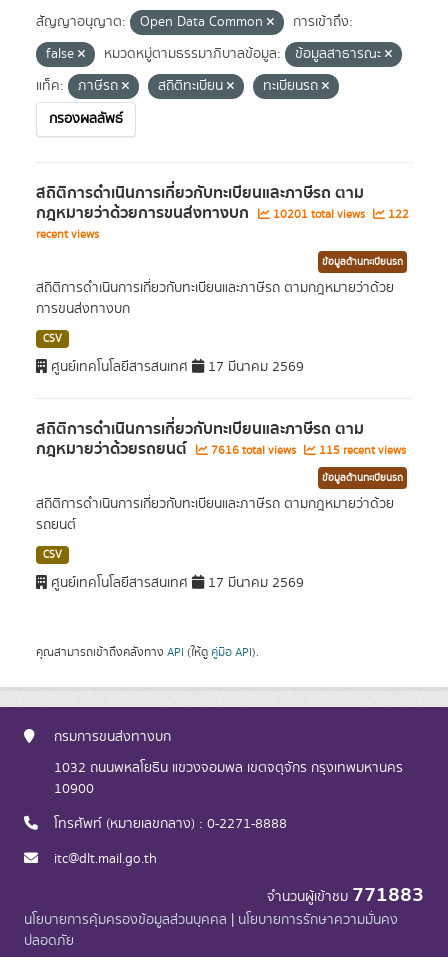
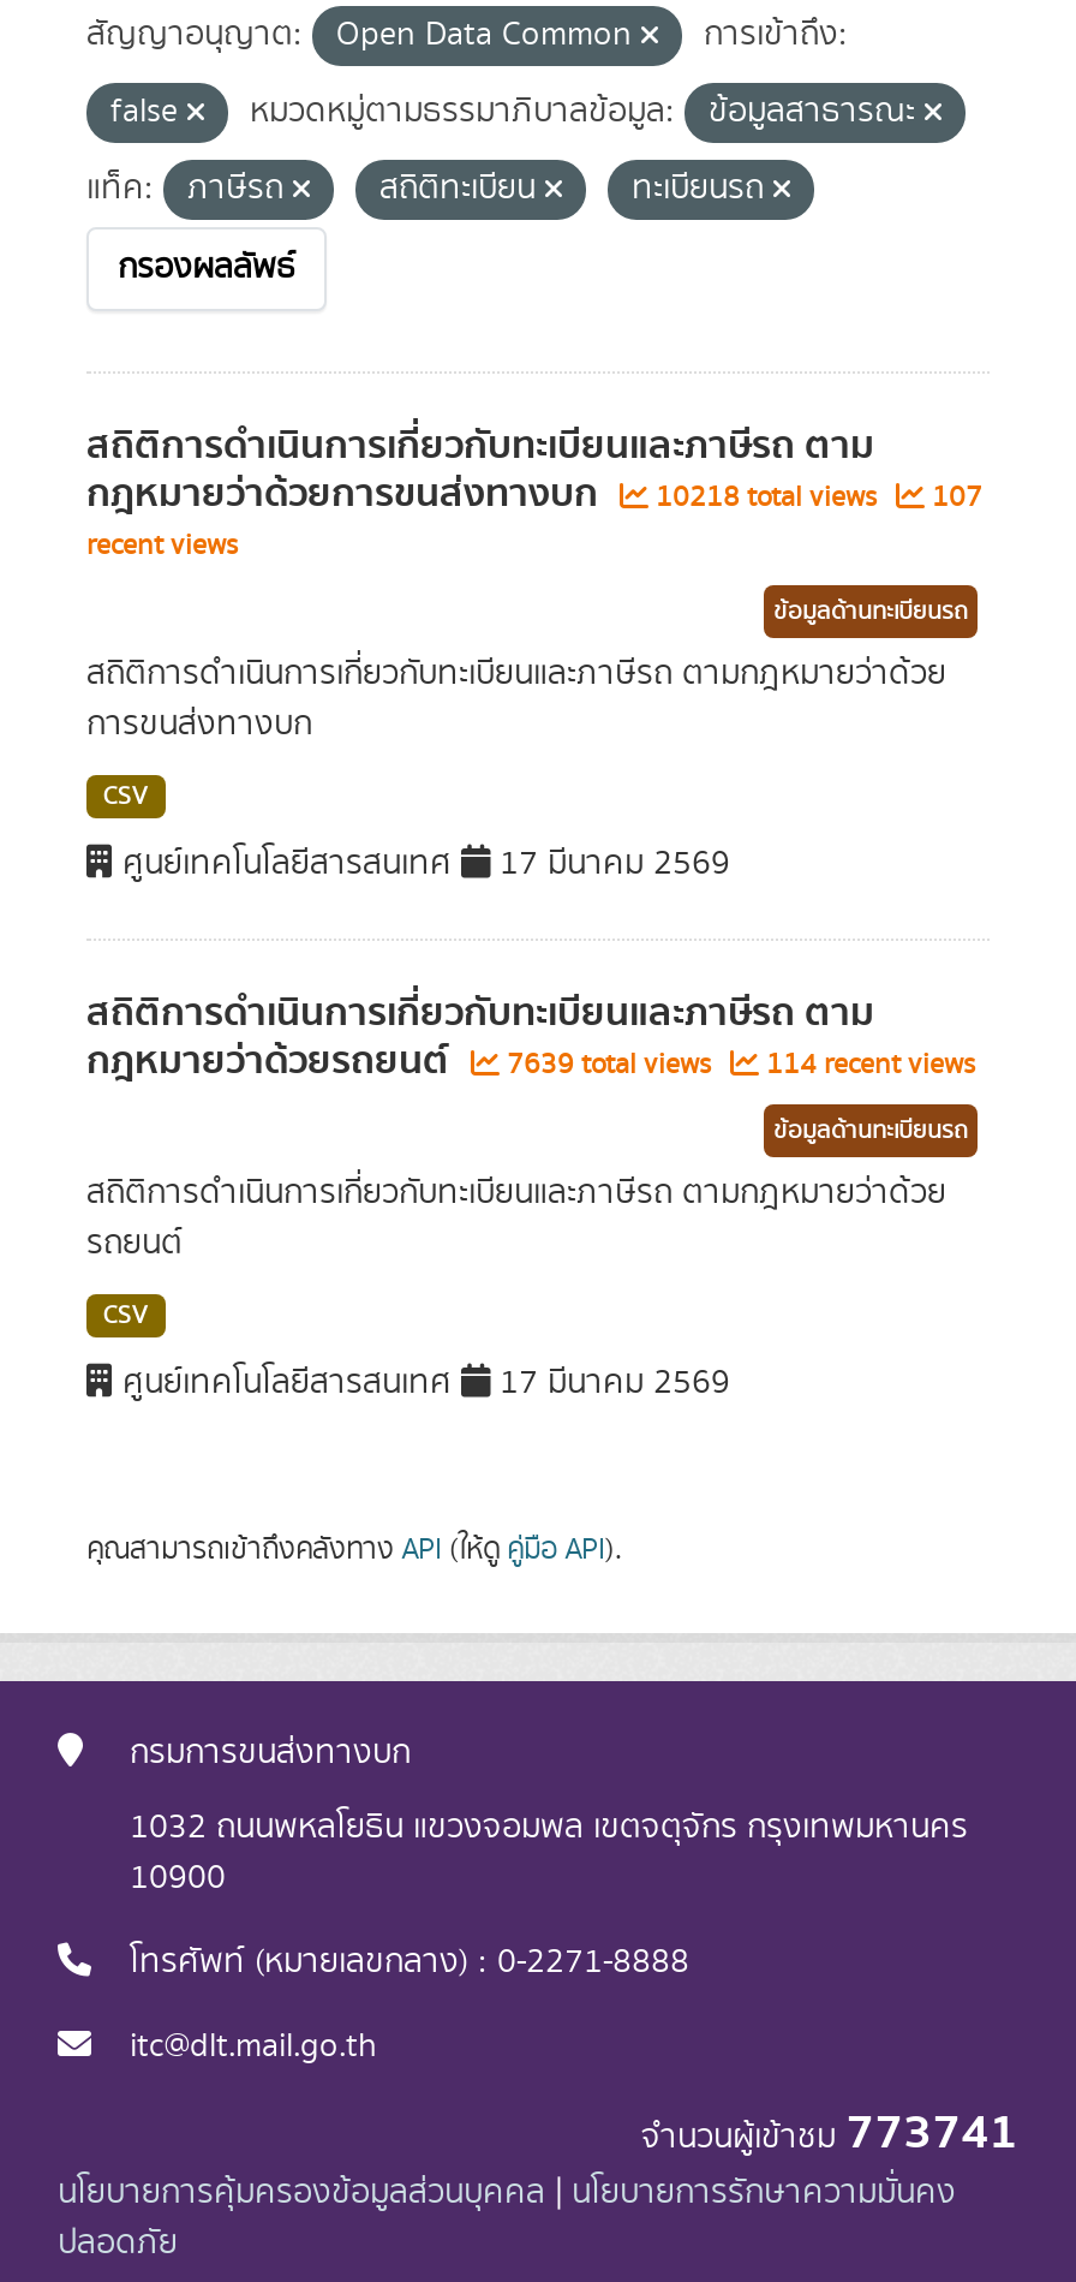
- 10201 total views
+ 10218 total views

- 122
+ 107

- 7616 total views
+ 7639 total views

- 115 recent views
+ 114 recent views

- จำนวนผู้เข้าชม771883
+ จำนวนผู้เข้าชม773741
